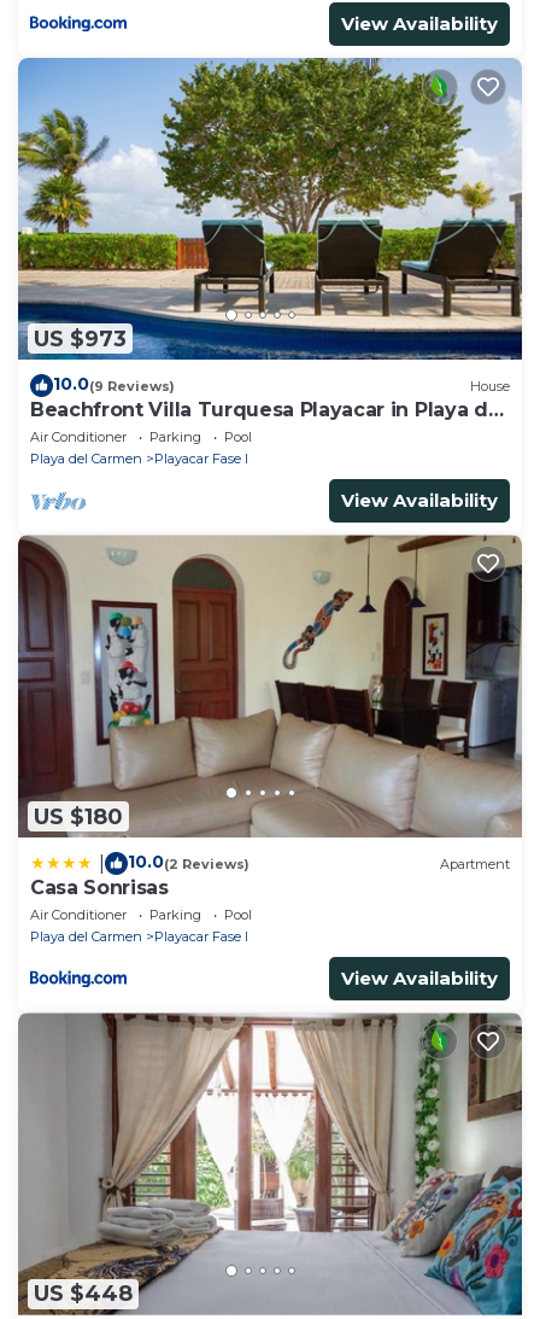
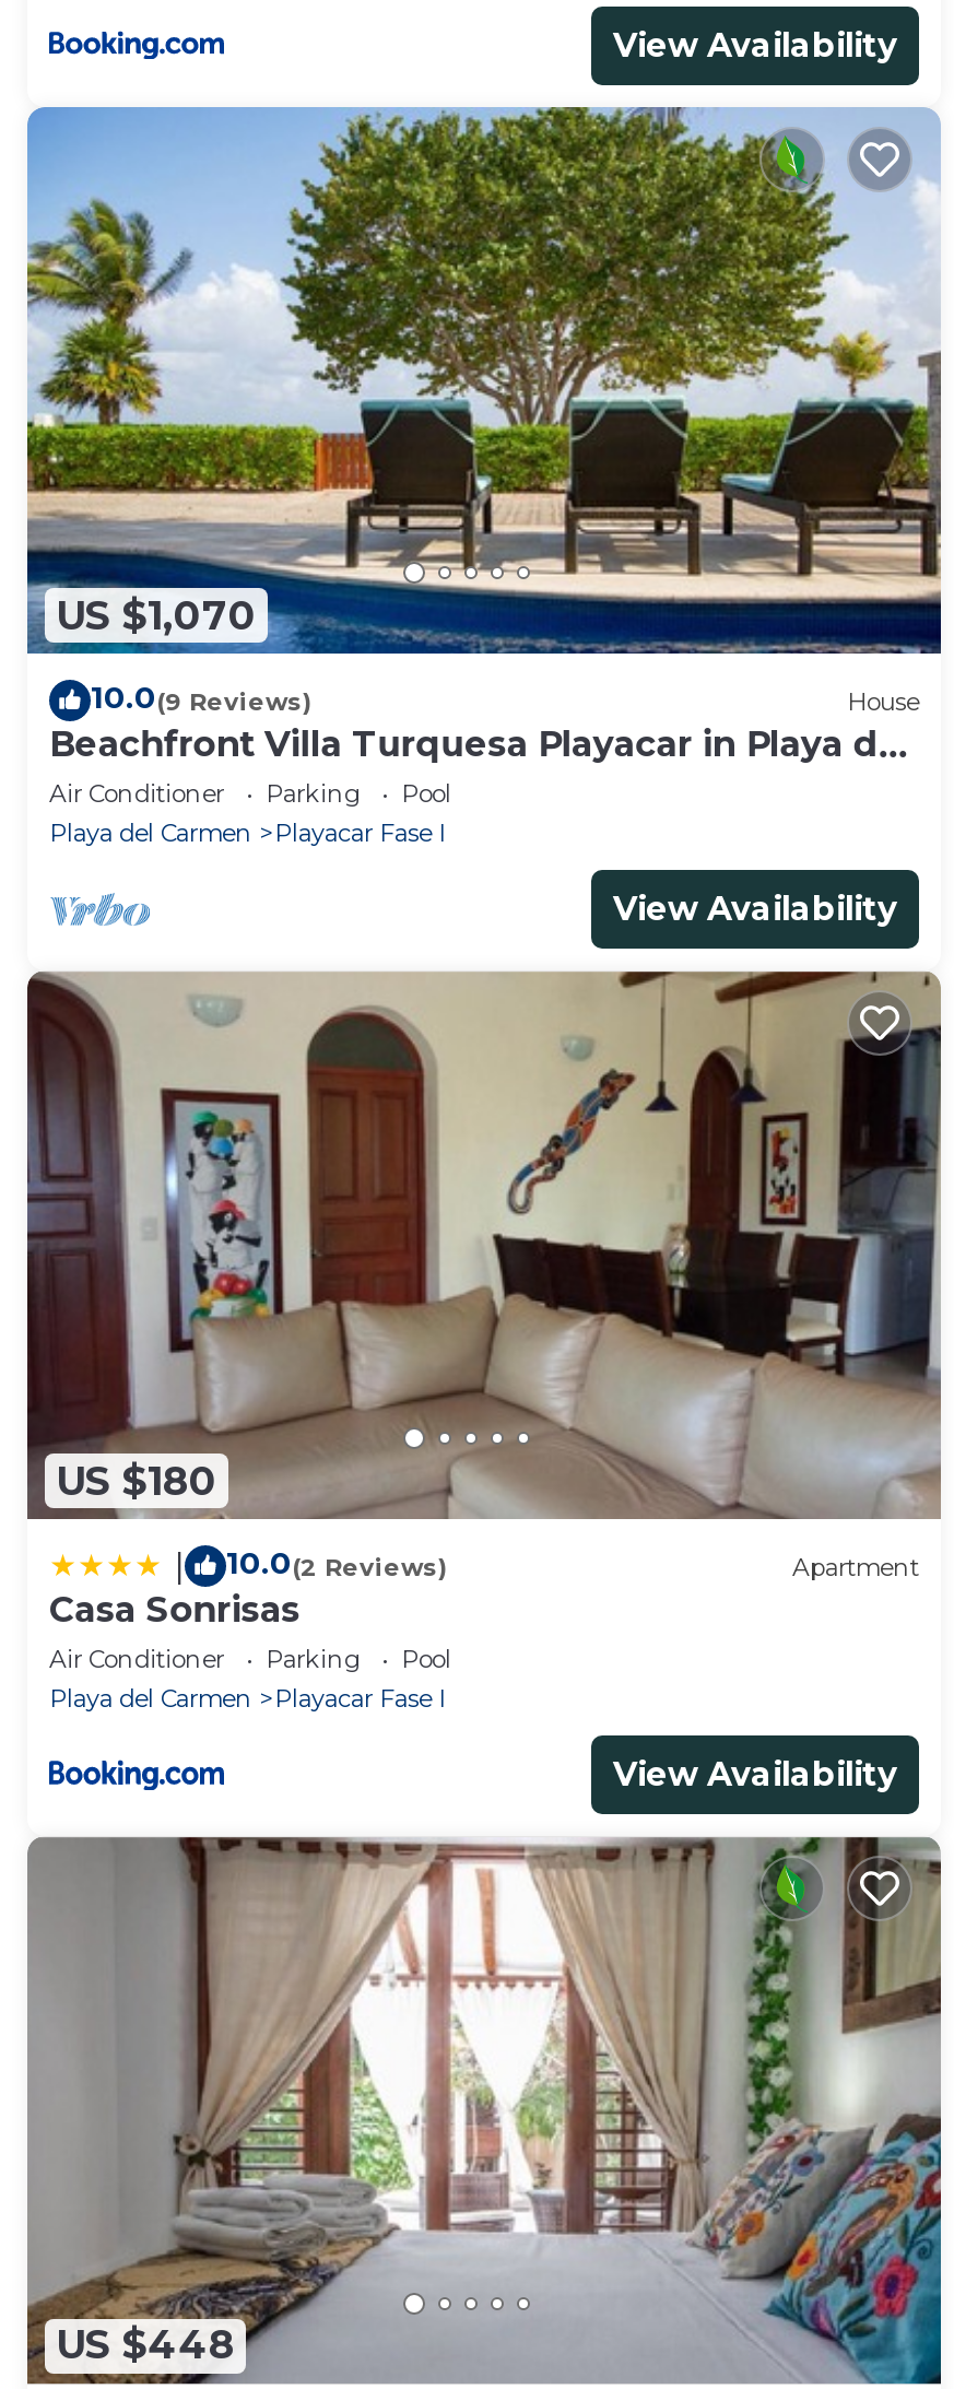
- US $973
+ US $1,070
